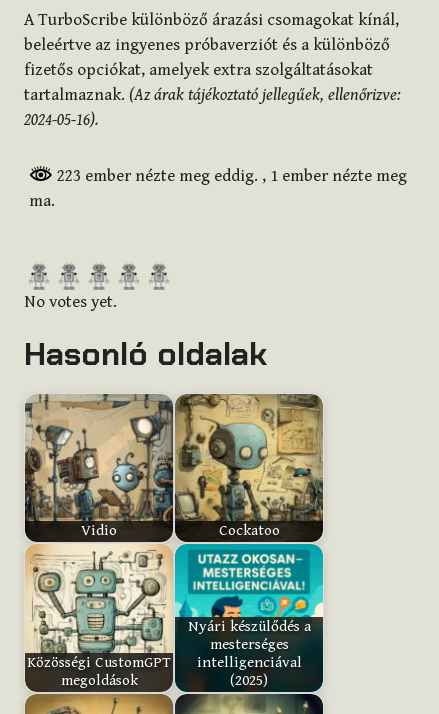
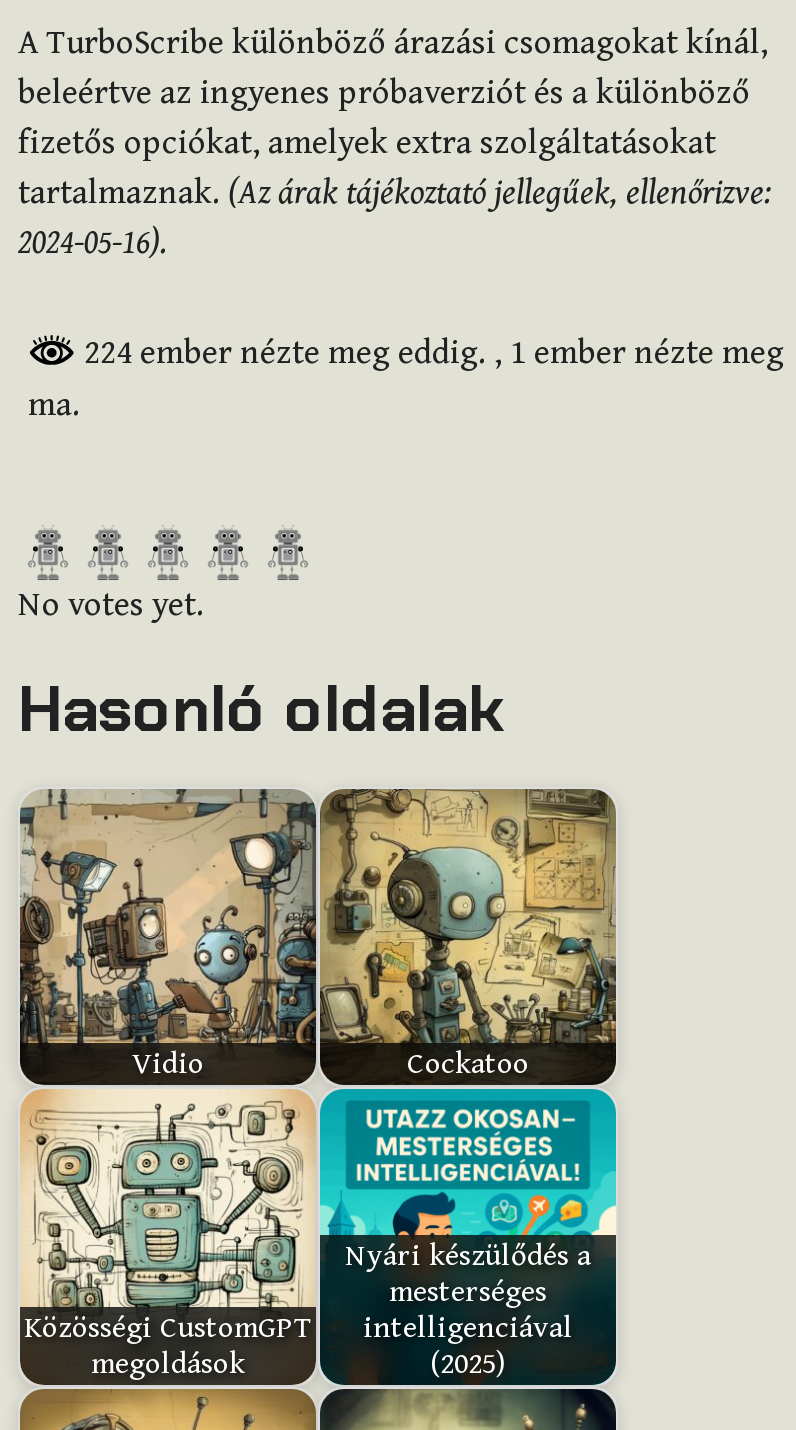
- 223 ember nézte meg eddig., 1 ember nézte meg
+ 224 ember nézte meg eddig., 1 ember nézte meg
